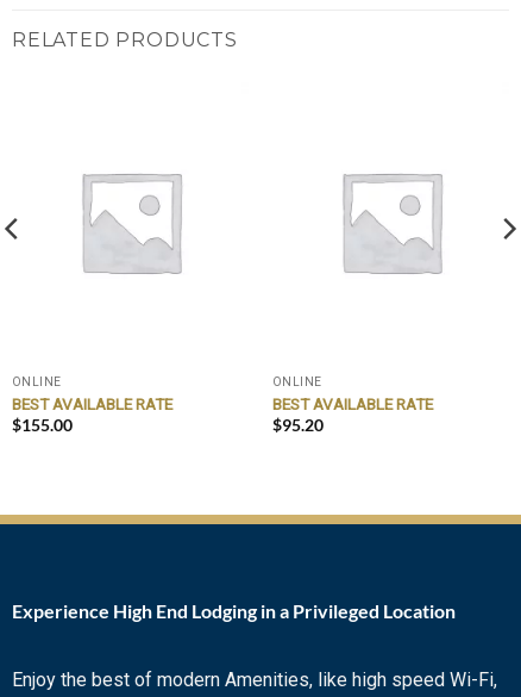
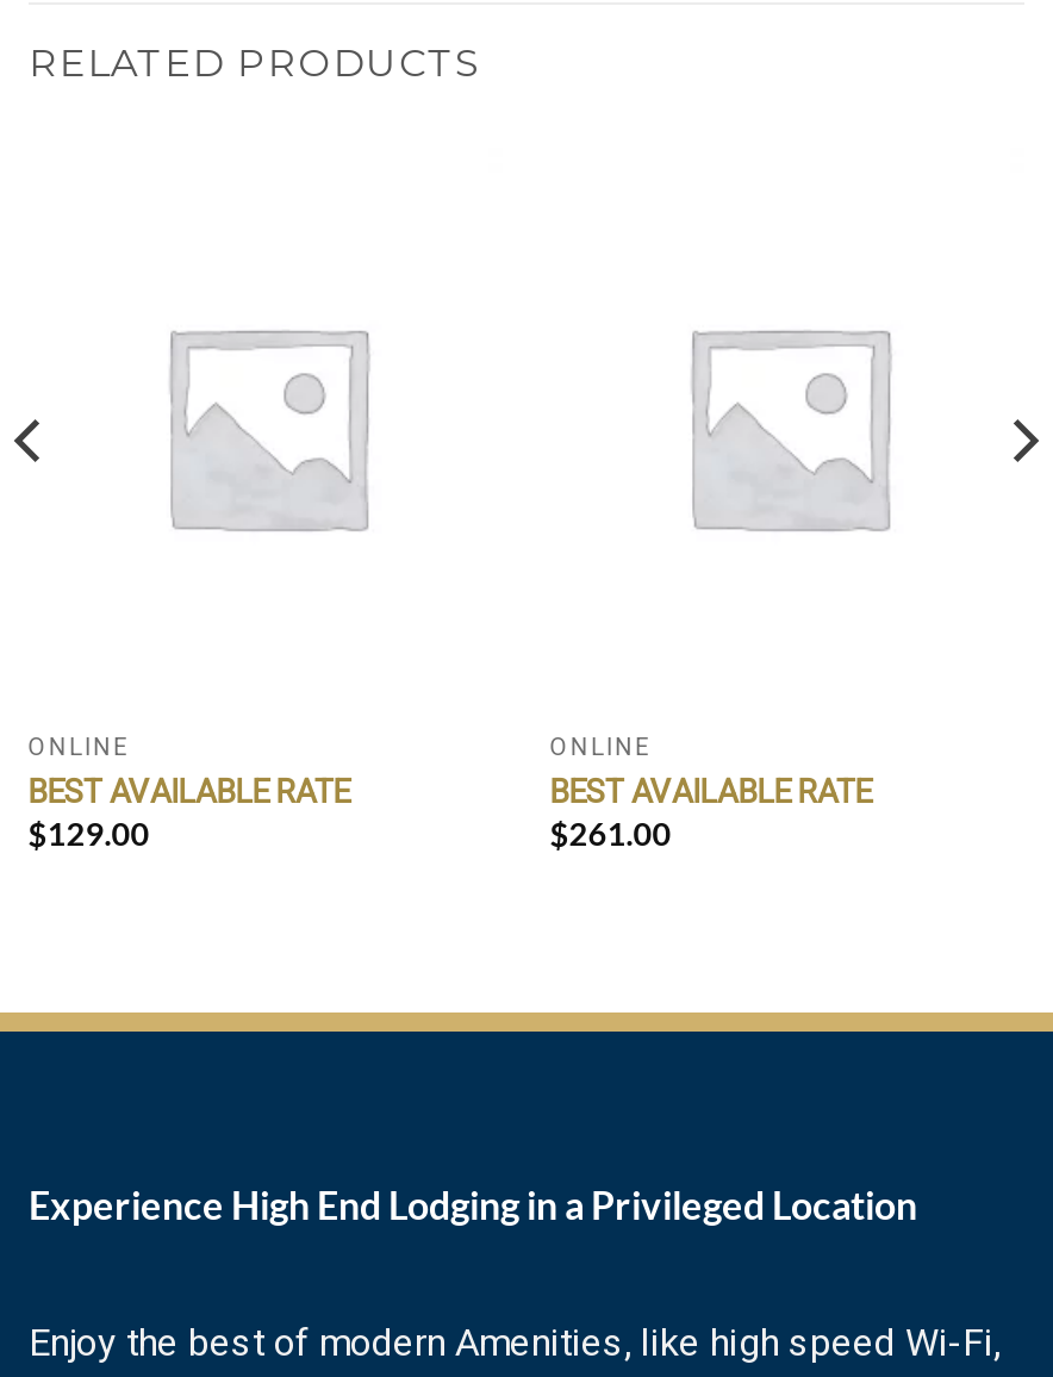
- $155.00
+ $129.00

- $95.20
+ $261.00
